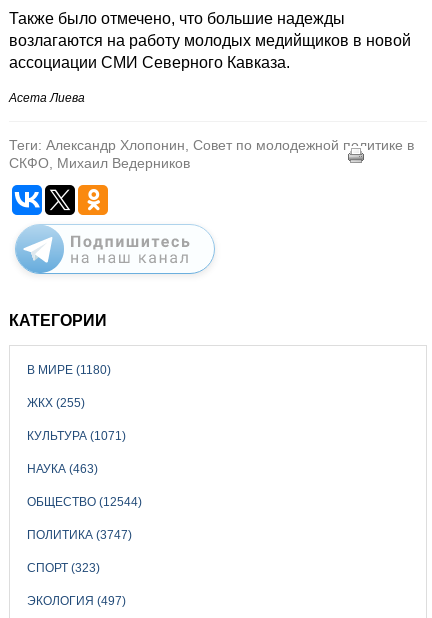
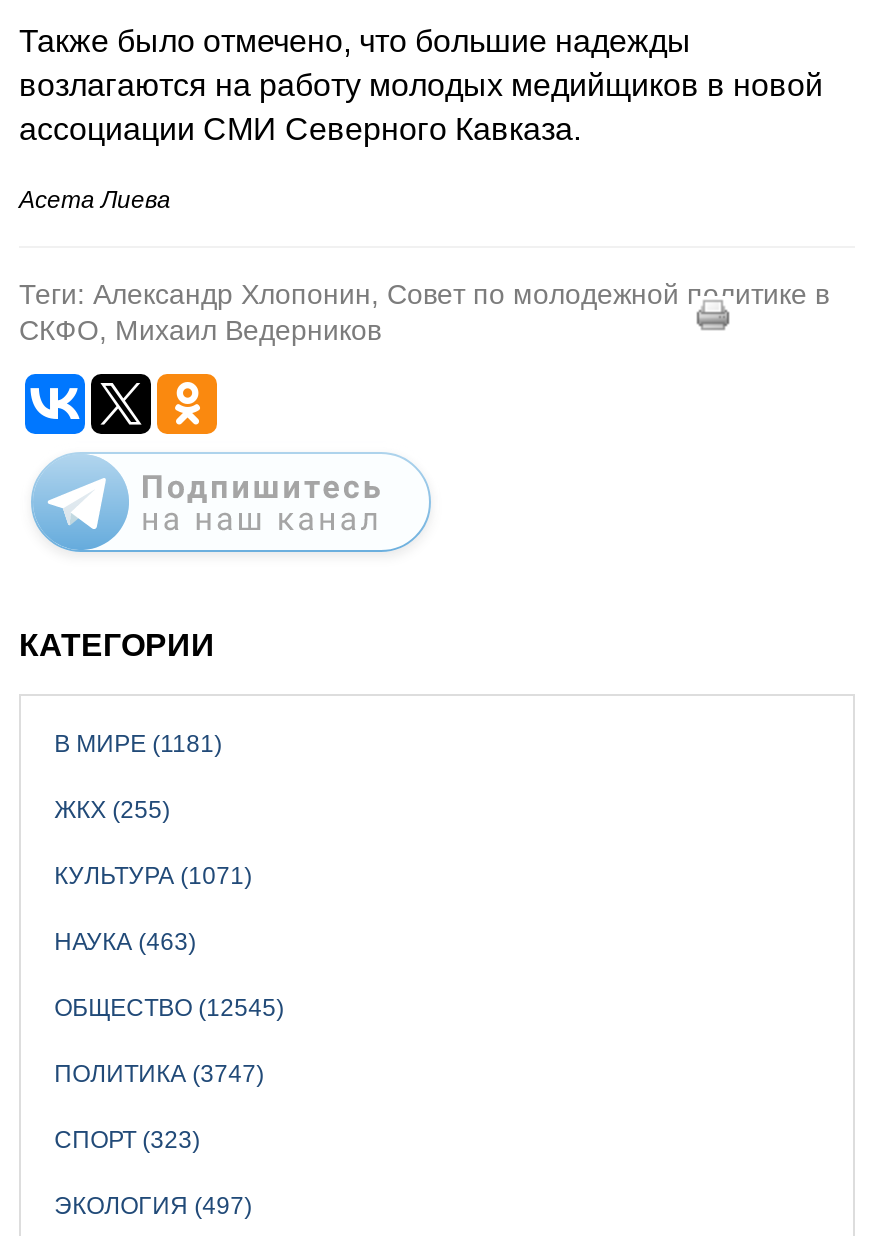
- В МИРЕ (1180)
+ В МИРЕ (1181)

- ОБЩЕСТВО (12544)
+ ОБЩЕСТВО (12545)
